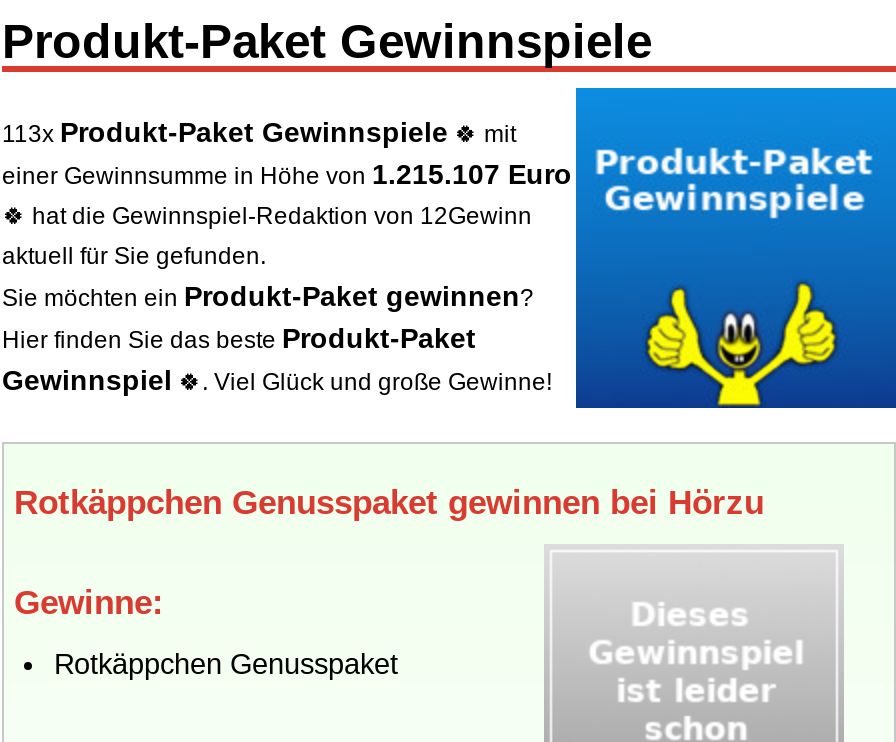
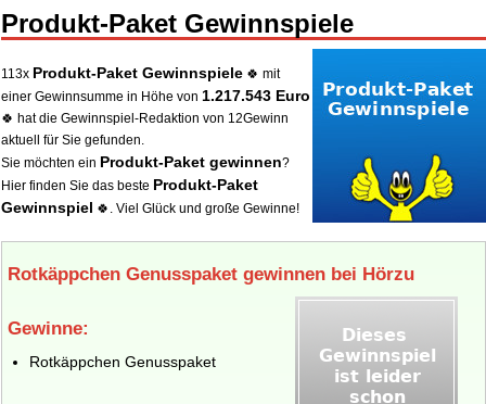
- einer Gewinnsumme in Höhe von 1.215.107 Euro
+ einer Gewinnsumme in Höhe von 1.217.543 Euro
